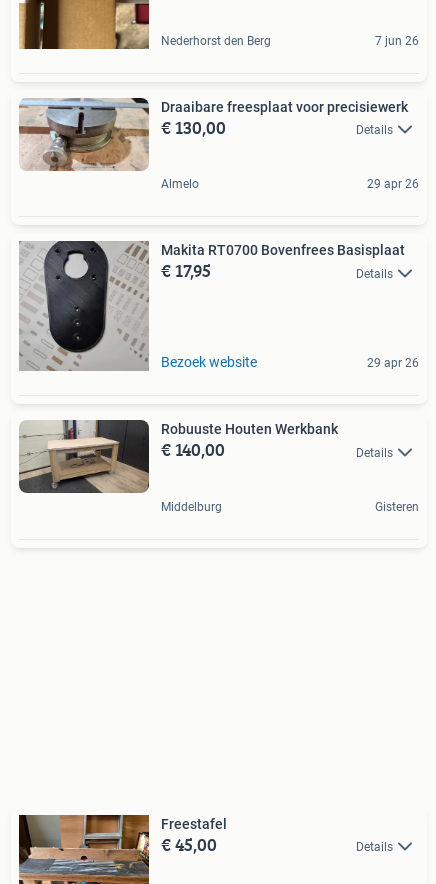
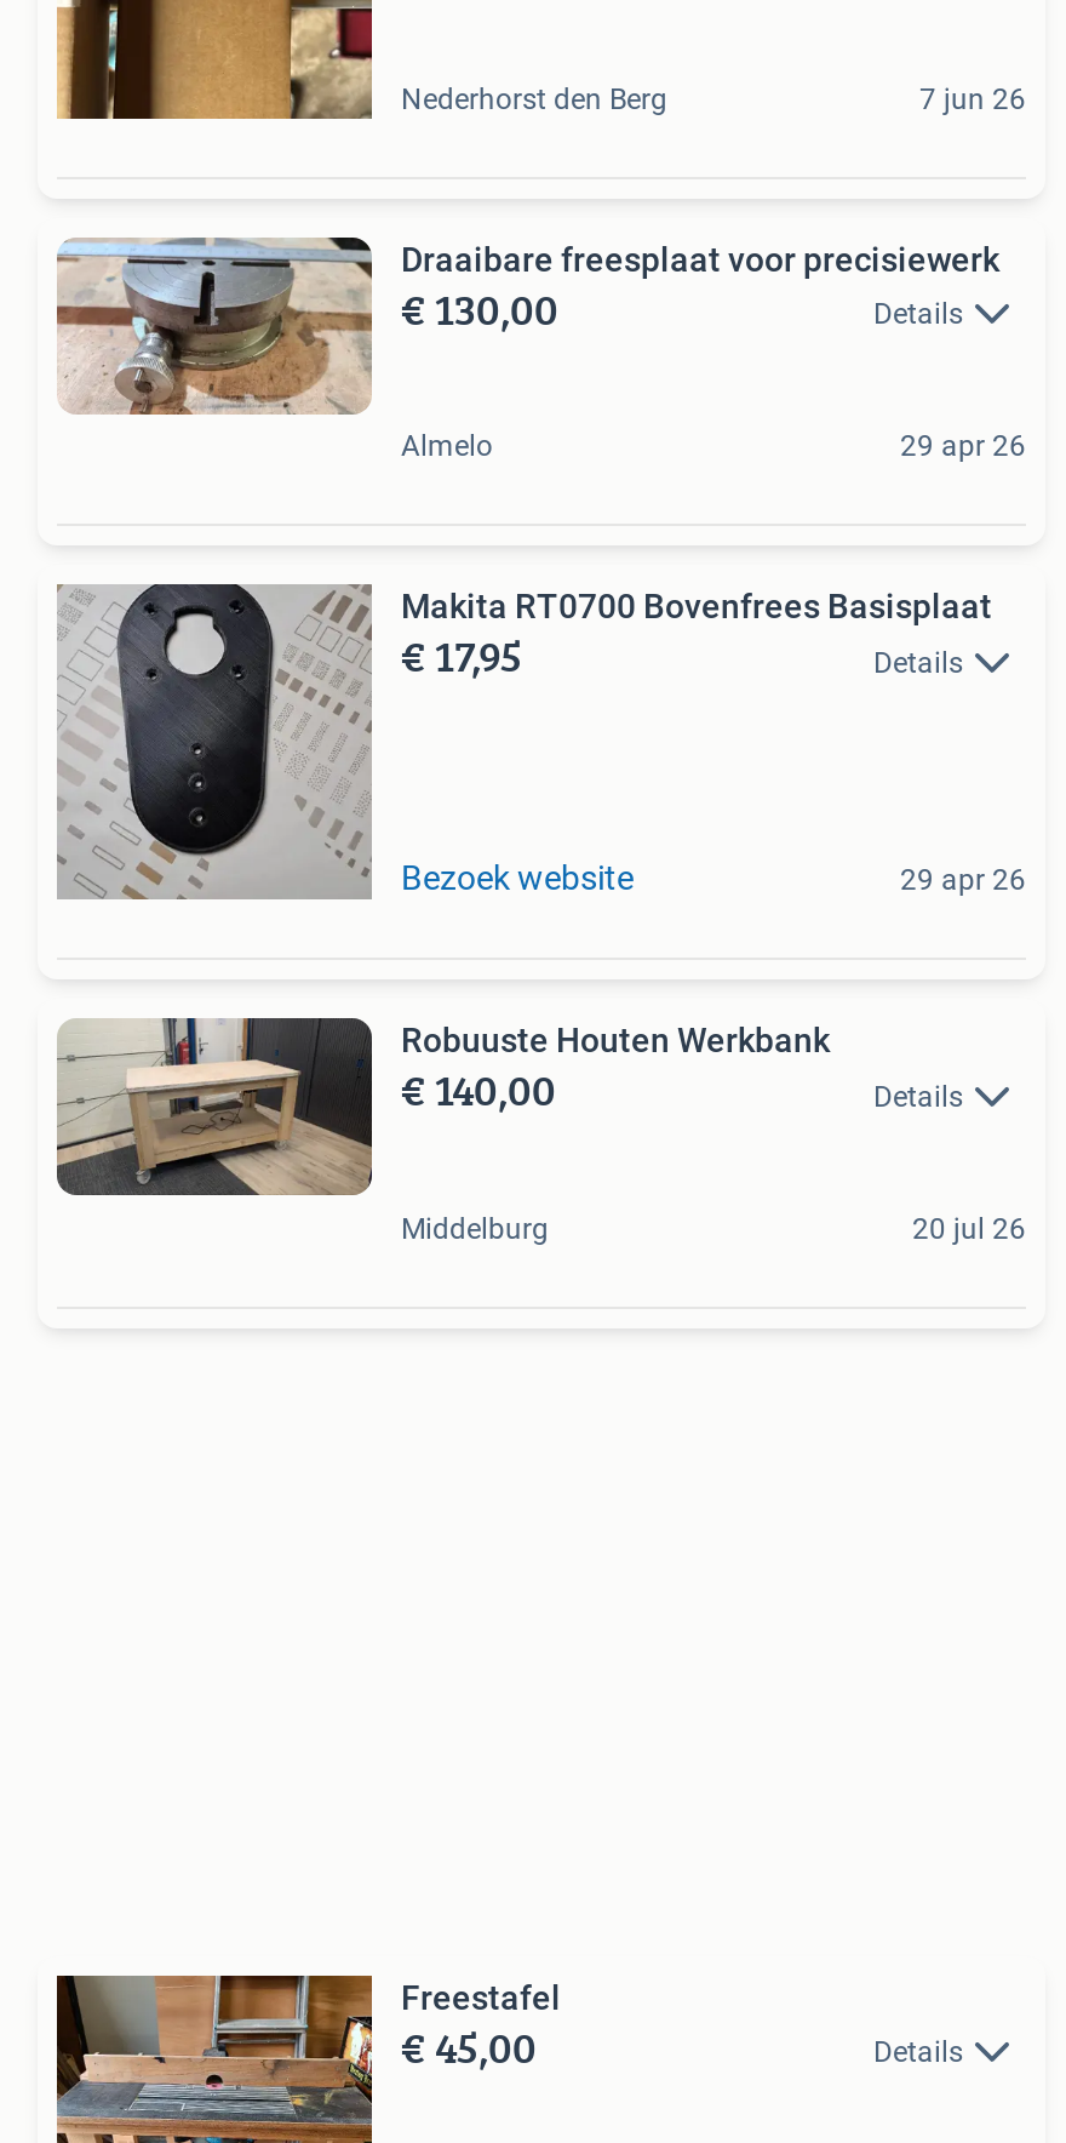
- Gisteren
+ 20 jul 26
